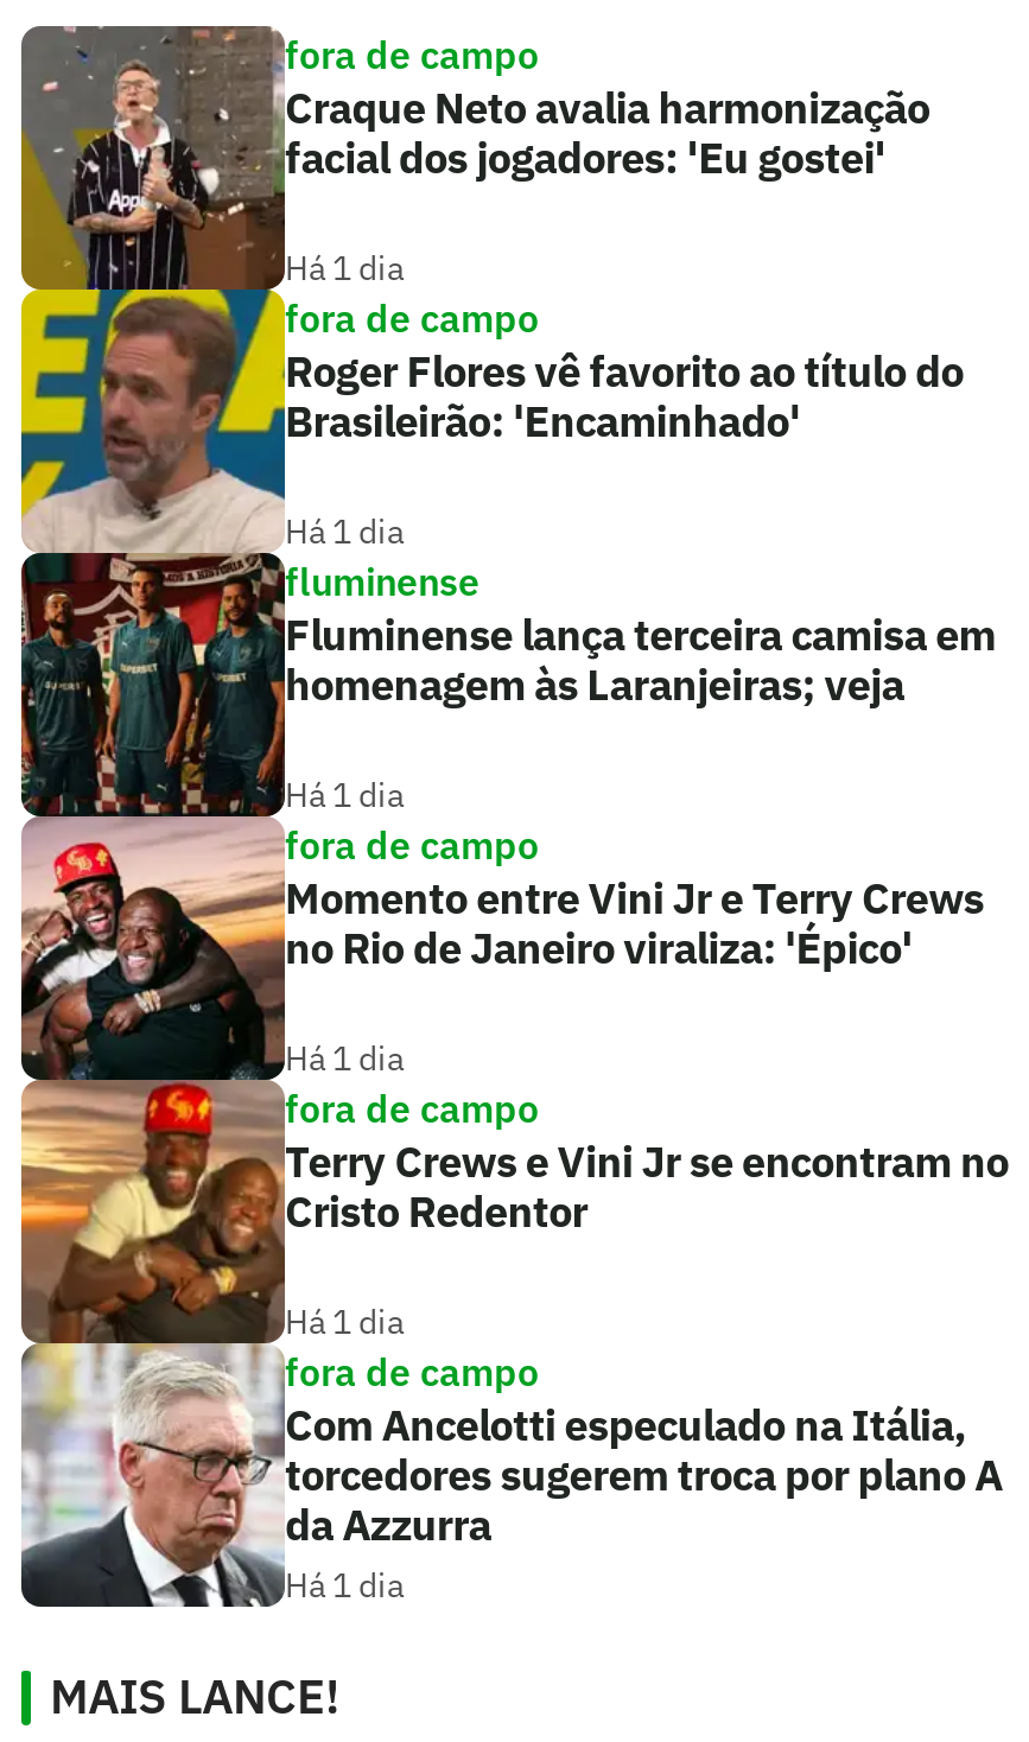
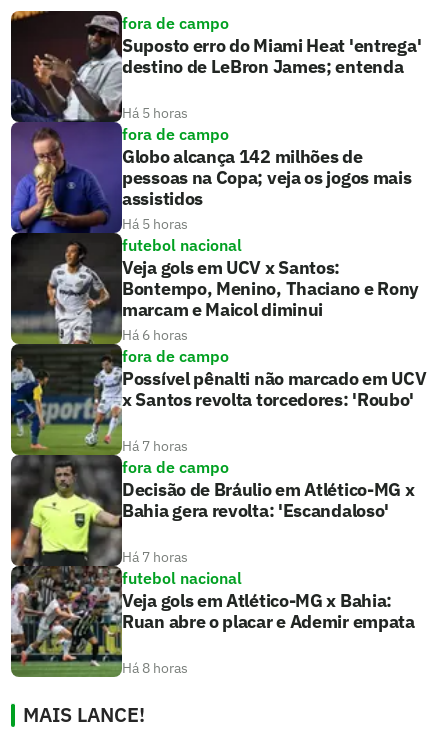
- [image]
- Craque Neto avalia harmonização
- facial dos jogadores: 'Eu gostei'
+ [image]
+ Suposto erro do Miami Heat 'entrega'
+ destino de LeBron James; entenda

- Há 1 dia
+ Há 5 horas

- Roger Flores vê favorito ao título do
- Brasileirão: 'Encaminhado'
- Há 1 dia
- fluminense
- Fluminense lança terceira camisa em
- homenagem às Laranjeiras; veja
- Há 1 dia
+ Globo alcança 142 milhões de
+ pessoas na Copa; veja os jogos mais
+ assistidos
+ Há 5 horas
+ futebol nacional
+ Veja gols em UCV x Santos:
+ Bontempo, Menino, Thaciano e Rony
+ marcam e Maicol diminui
+ Há 6 horas

- Momento entre Vini Jr e Terry Crews
- no Rio de Janeiro viraliza: 'Épico'
+ Possível pênalti não marcado em UCV
+ x Santos revolta torcedores: 'Roubo'

- Há 1 dia
+ Há 7 horas

- Terry Crews e Vini Jr se encontram no
- Cristo Redentor
- Há 1 dia
- fora de campo
- Com Ancelotti especulado na Itália,
- torcedores sugerem troca por plano A
- da Azzurra
- Há 1 dia
+ Decisão de Bráulio em Atlético-MG x
+ Bahia gera revolta: 'Escandaloso'
+ Há 7 horas
+ futebol nacional
+ Veja gols em Atlético-MG x Bahia:
+ Ruan abre o placar e Ademir empata
+ Há 8 horas
